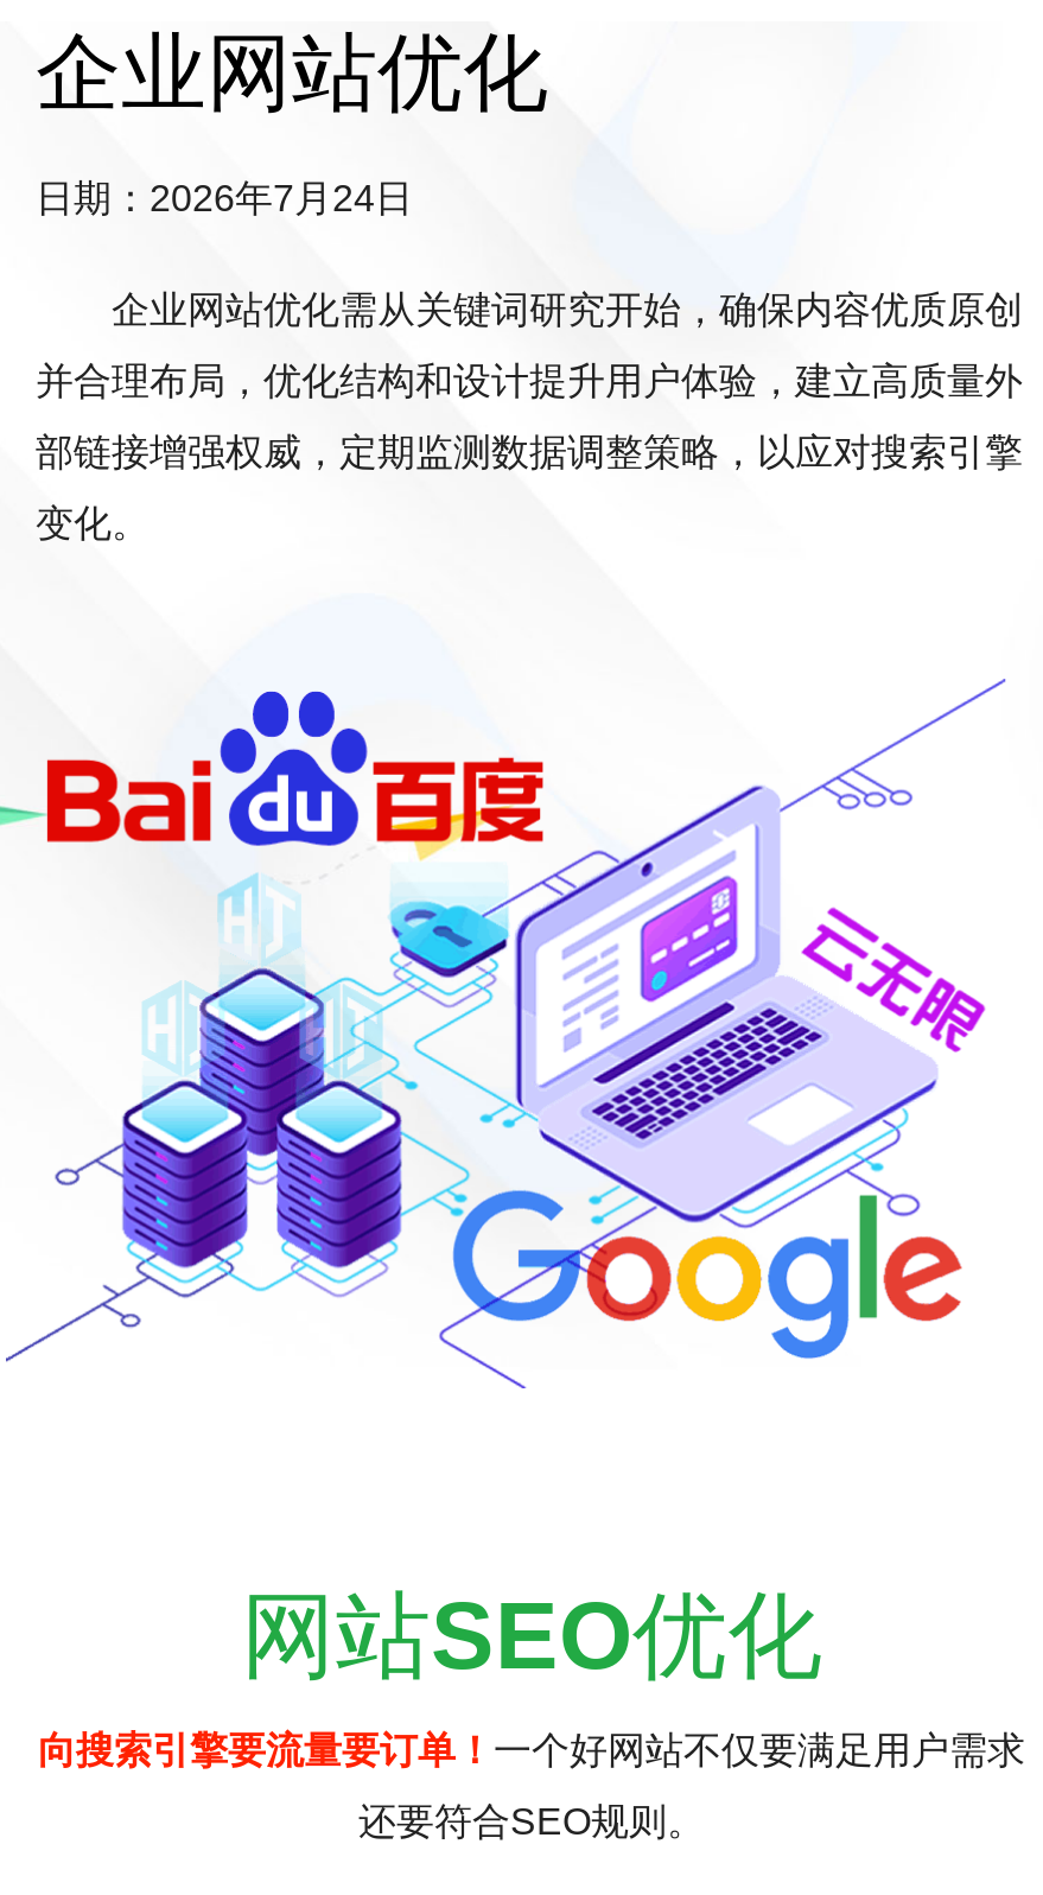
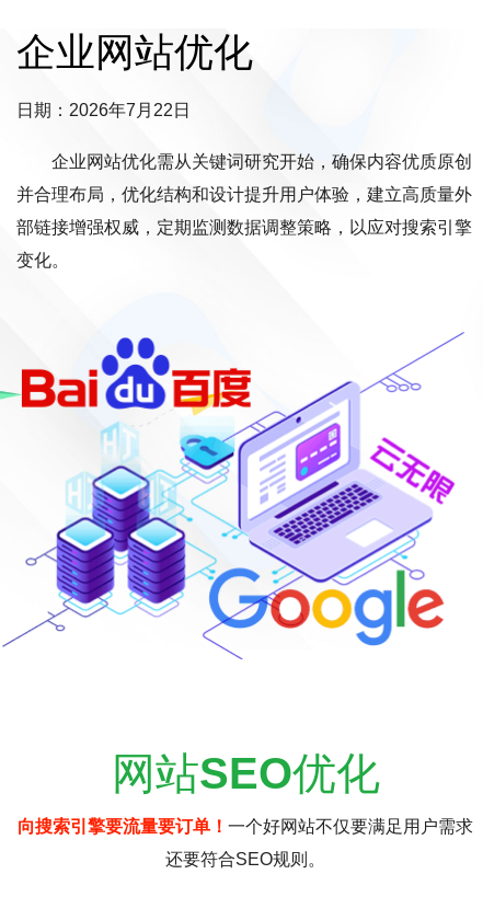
- 日期：2026年7月24日
+ 日期：2026年7月22日
